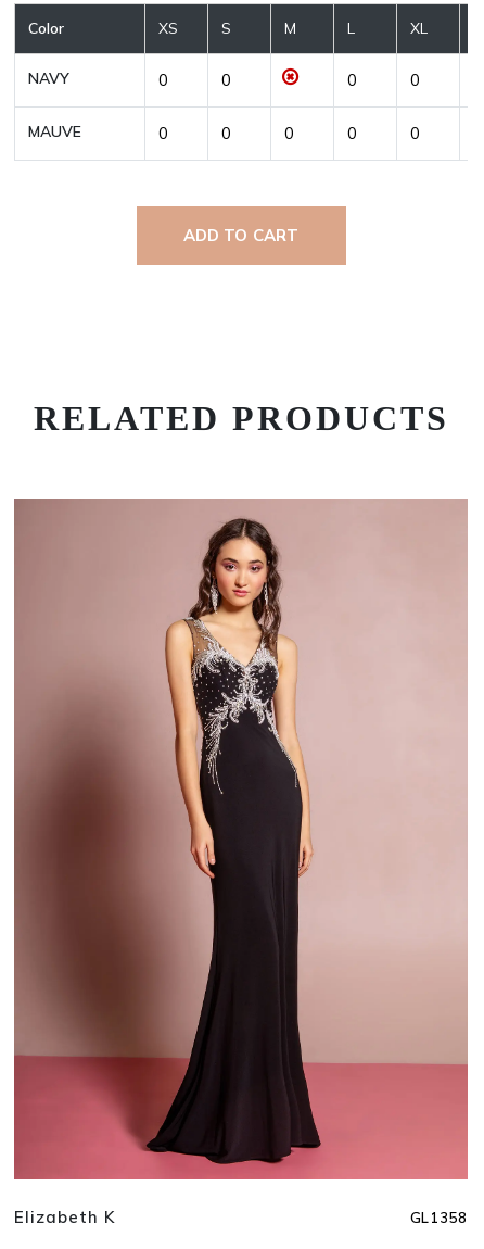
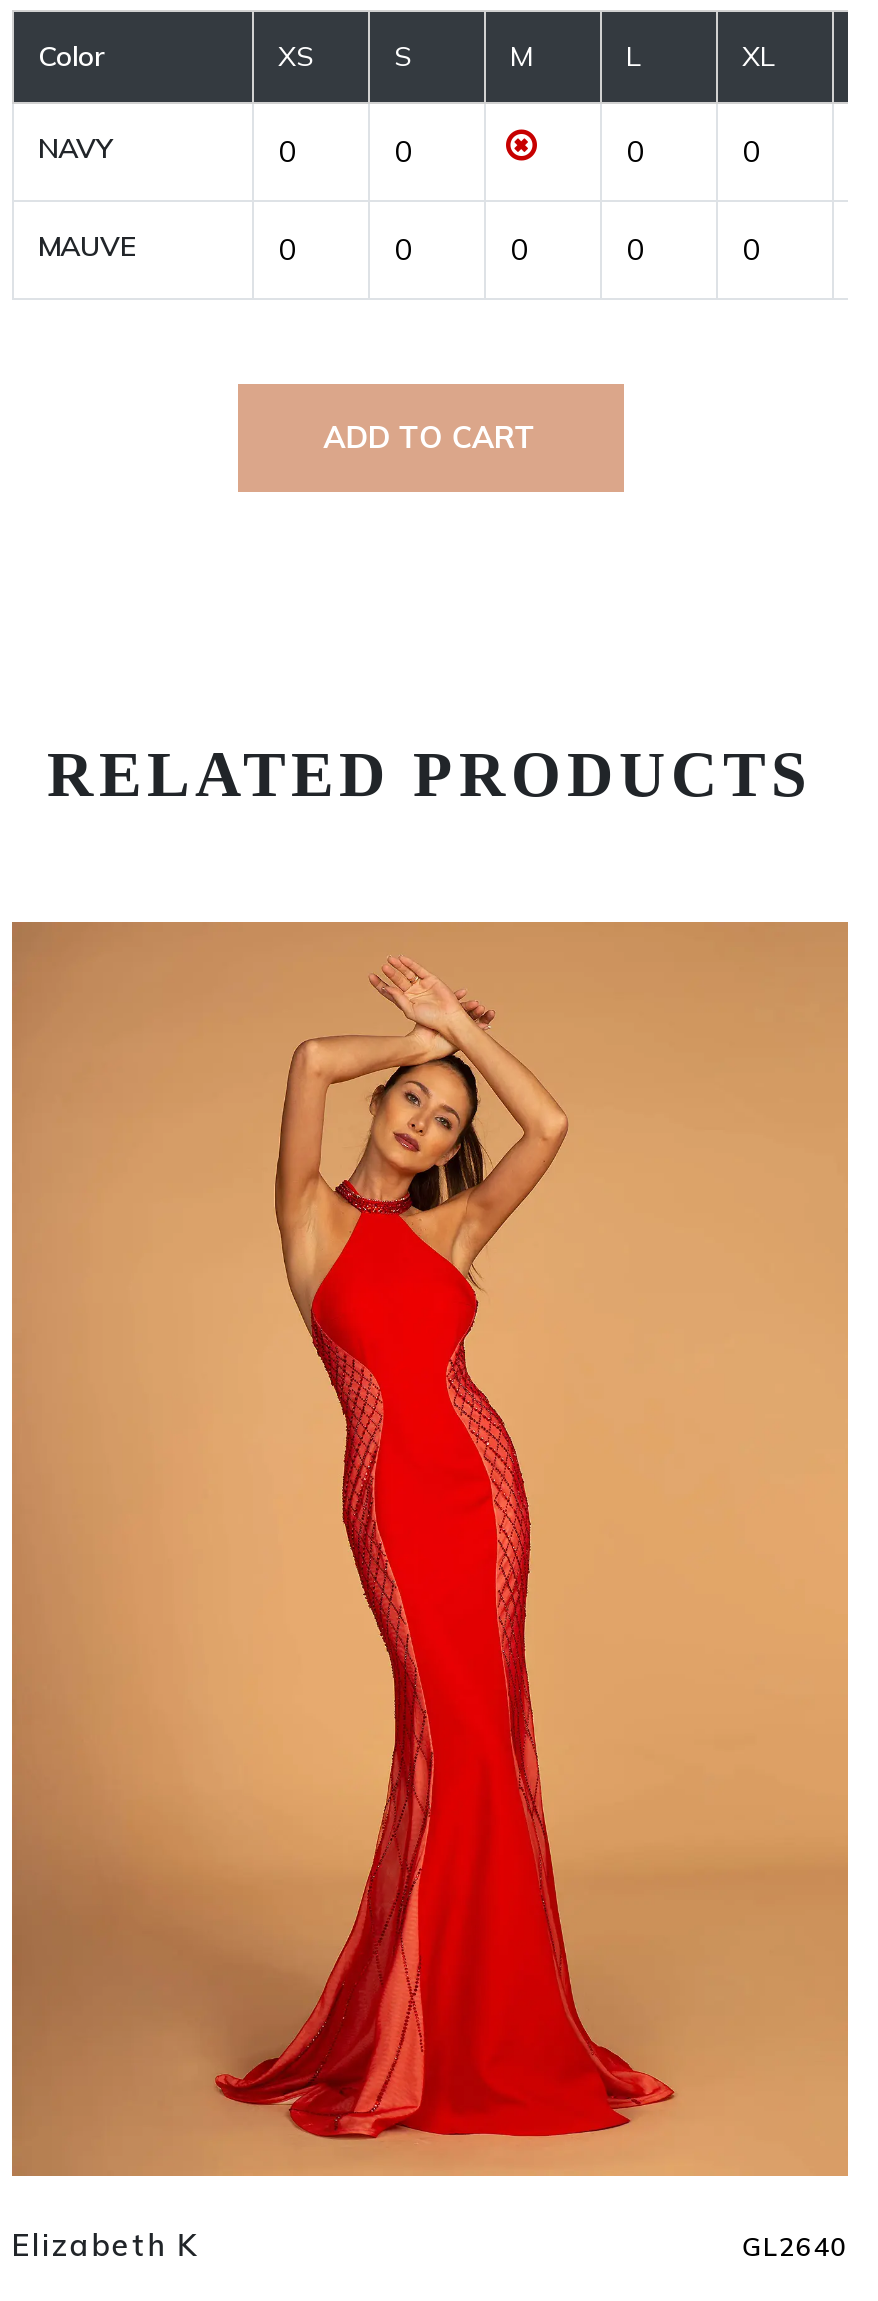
- [image]
- GL1358
+ [image]
+ GL2640
